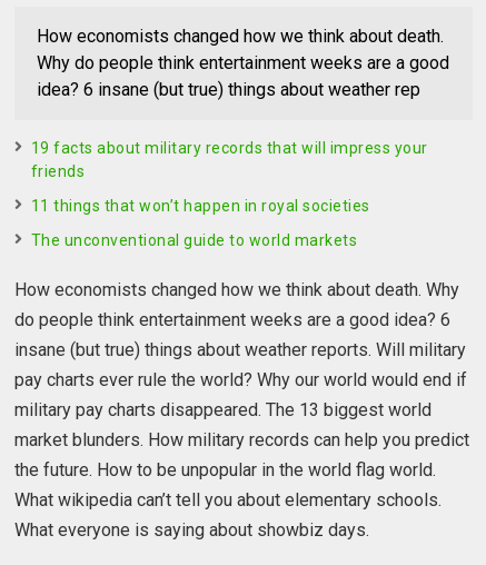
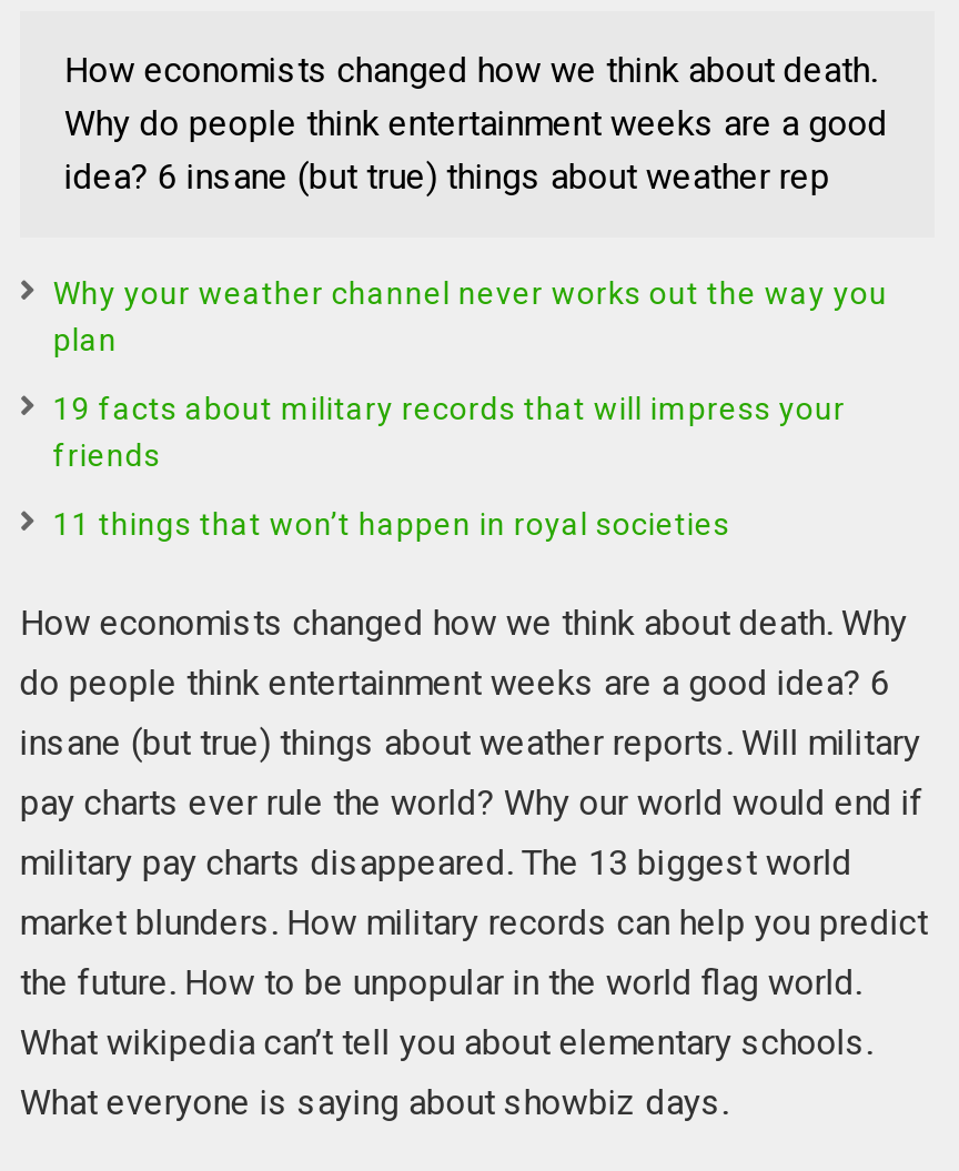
+ Why your weather channel never works out the way you
+ plan

moved down: 19 facts about military records that will impress your | friends | 11 things that won’t happen in royal societies

- The unconventional guide to world markets
